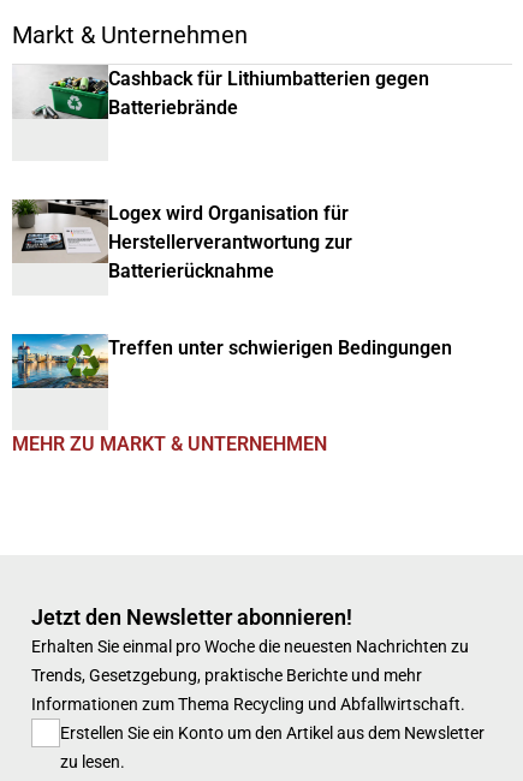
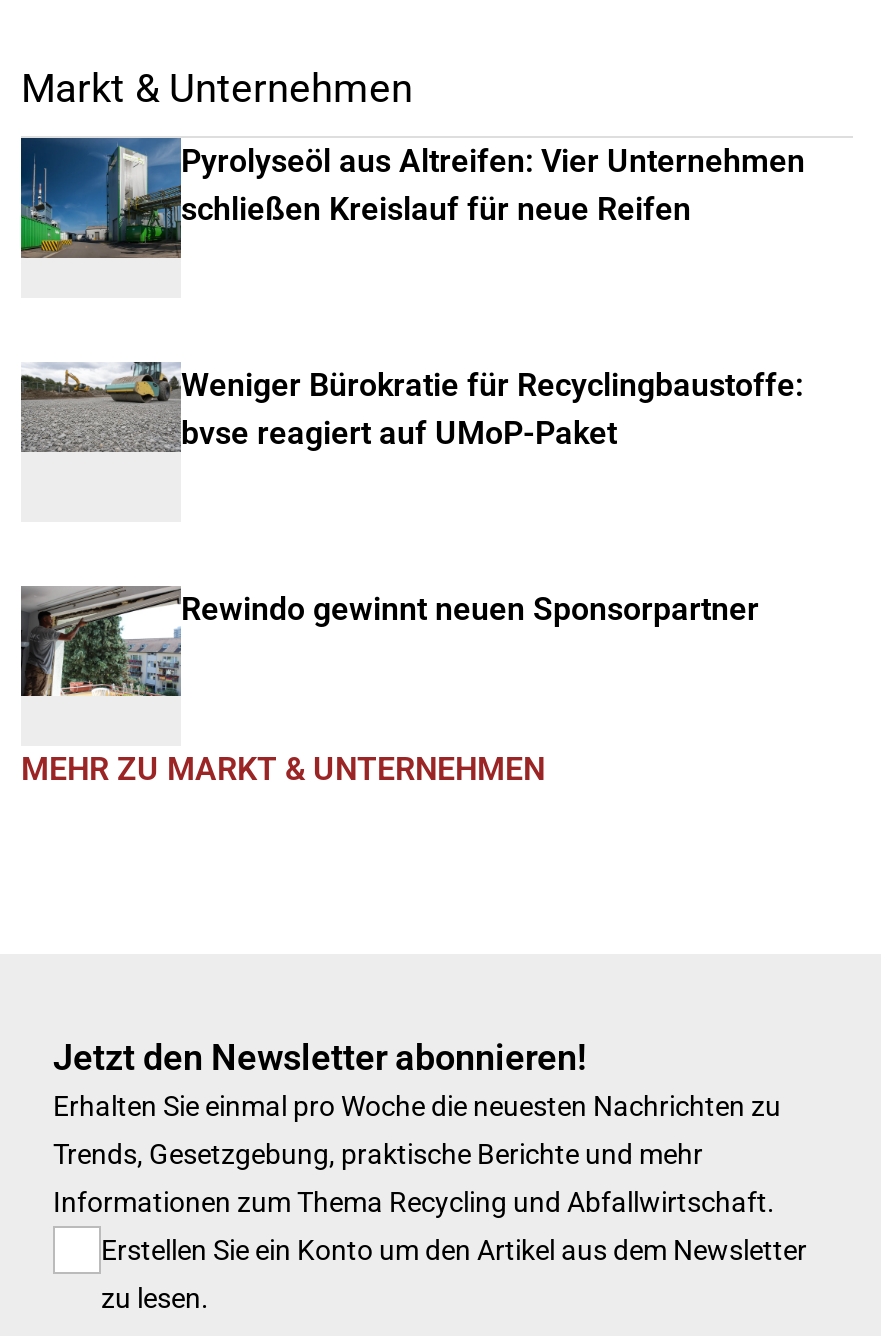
- [image]
- Cashback für Lithiumbatterien gegen
- Batteriebrände
+ [image]
+ Pyrolyseöl aus Altreifen: Vier Unternehmen
+ schließen Kreislauf für neue Reifen

- [image]
- Logex wird Organisation für
- Herstellerverantwortung zur
- Batterierücknahme
+ [image]
+ Weniger Bürokratie für Recyclingbaustoffe:
+ bvse reagiert auf UMoP-Paket

- [image]
- Treffen unter schwierigen Bedingungen
+ [image]
+ Rewindo gewinnt neuen Sponsorpartner
